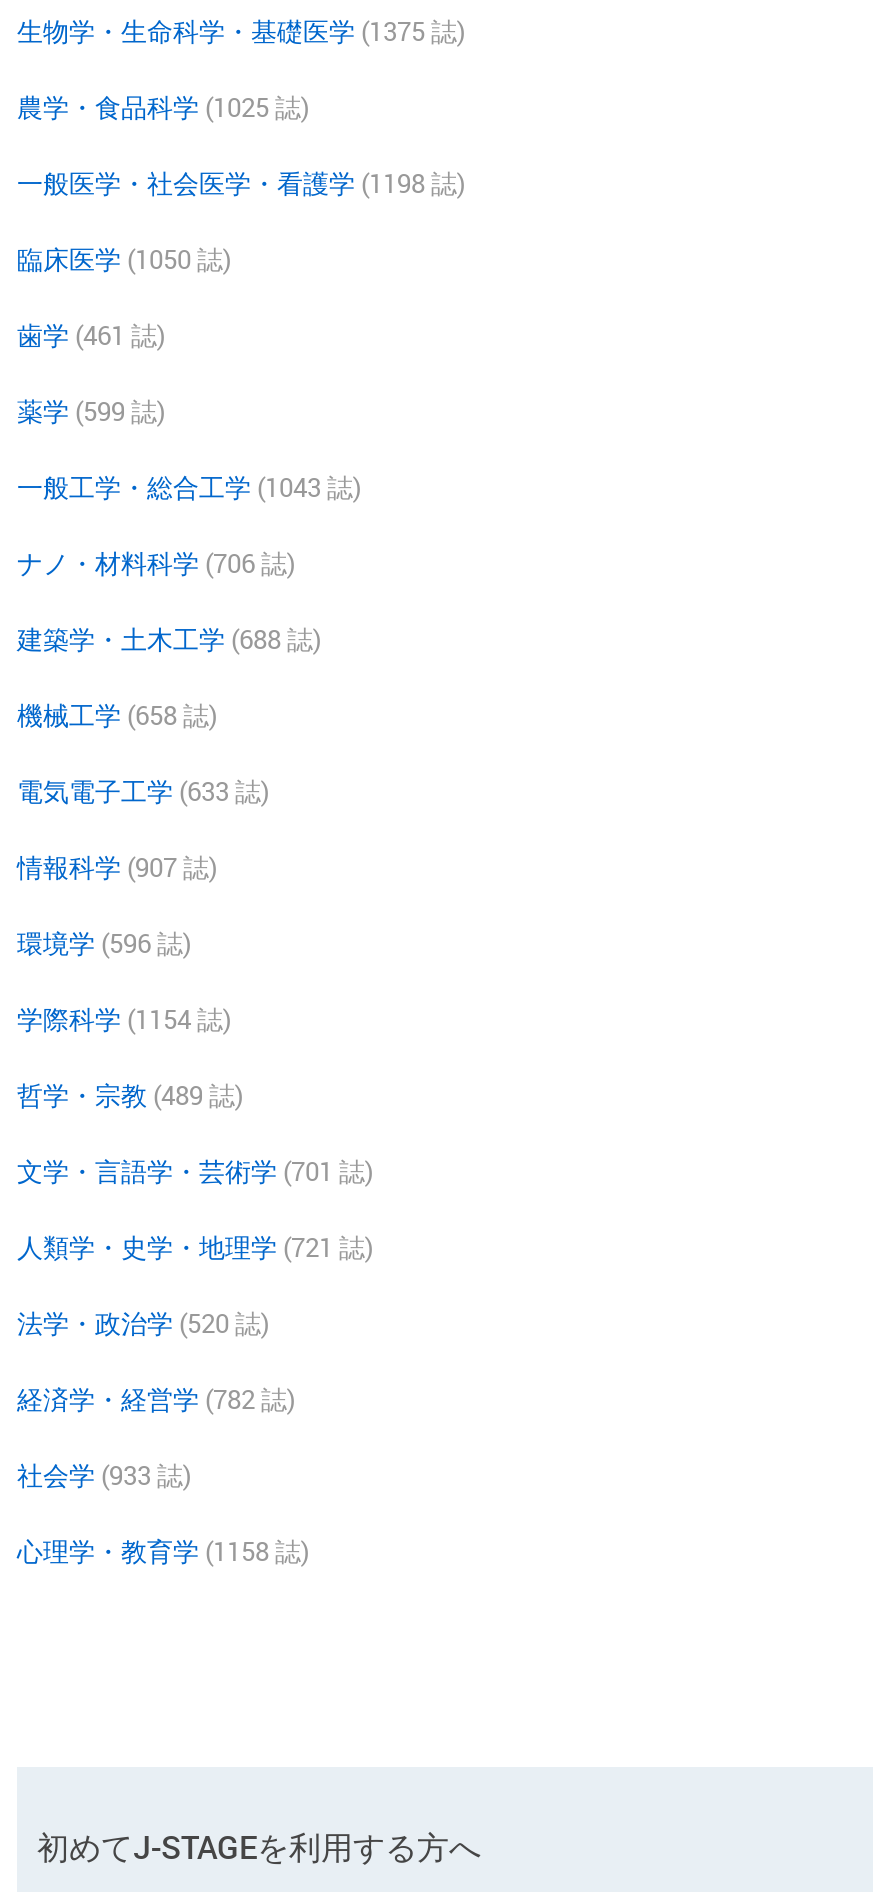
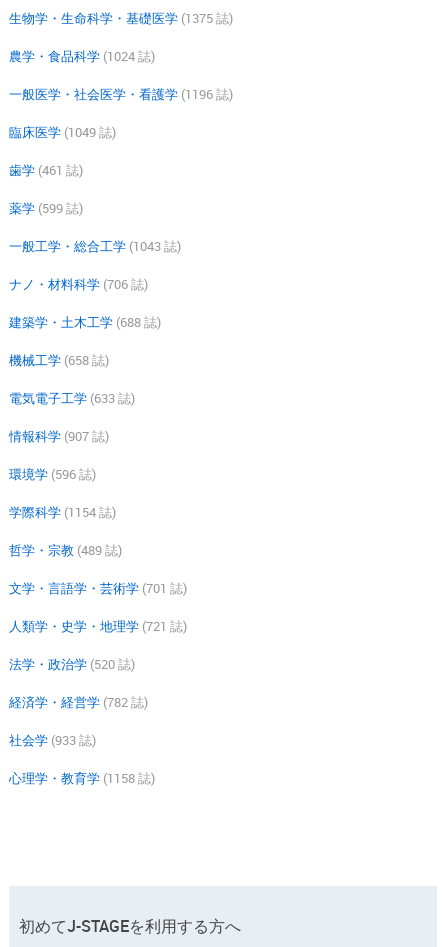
- 農学・食品科学 (1025 誌)
+ 農学・食品科学 (1024 誌)

- 一般医学・社会医学・看護学 (1198 誌)
+ 一般医学・社会医学・看護学 (1196 誌)

- 臨床医学 (1050 誌)
+ 臨床医学 (1049 誌)
